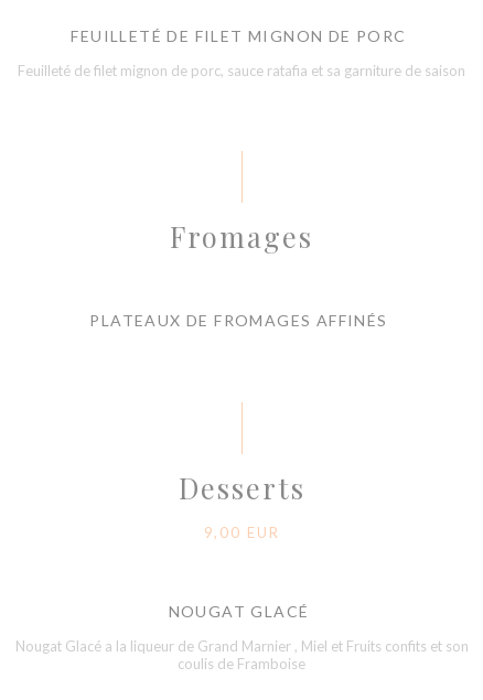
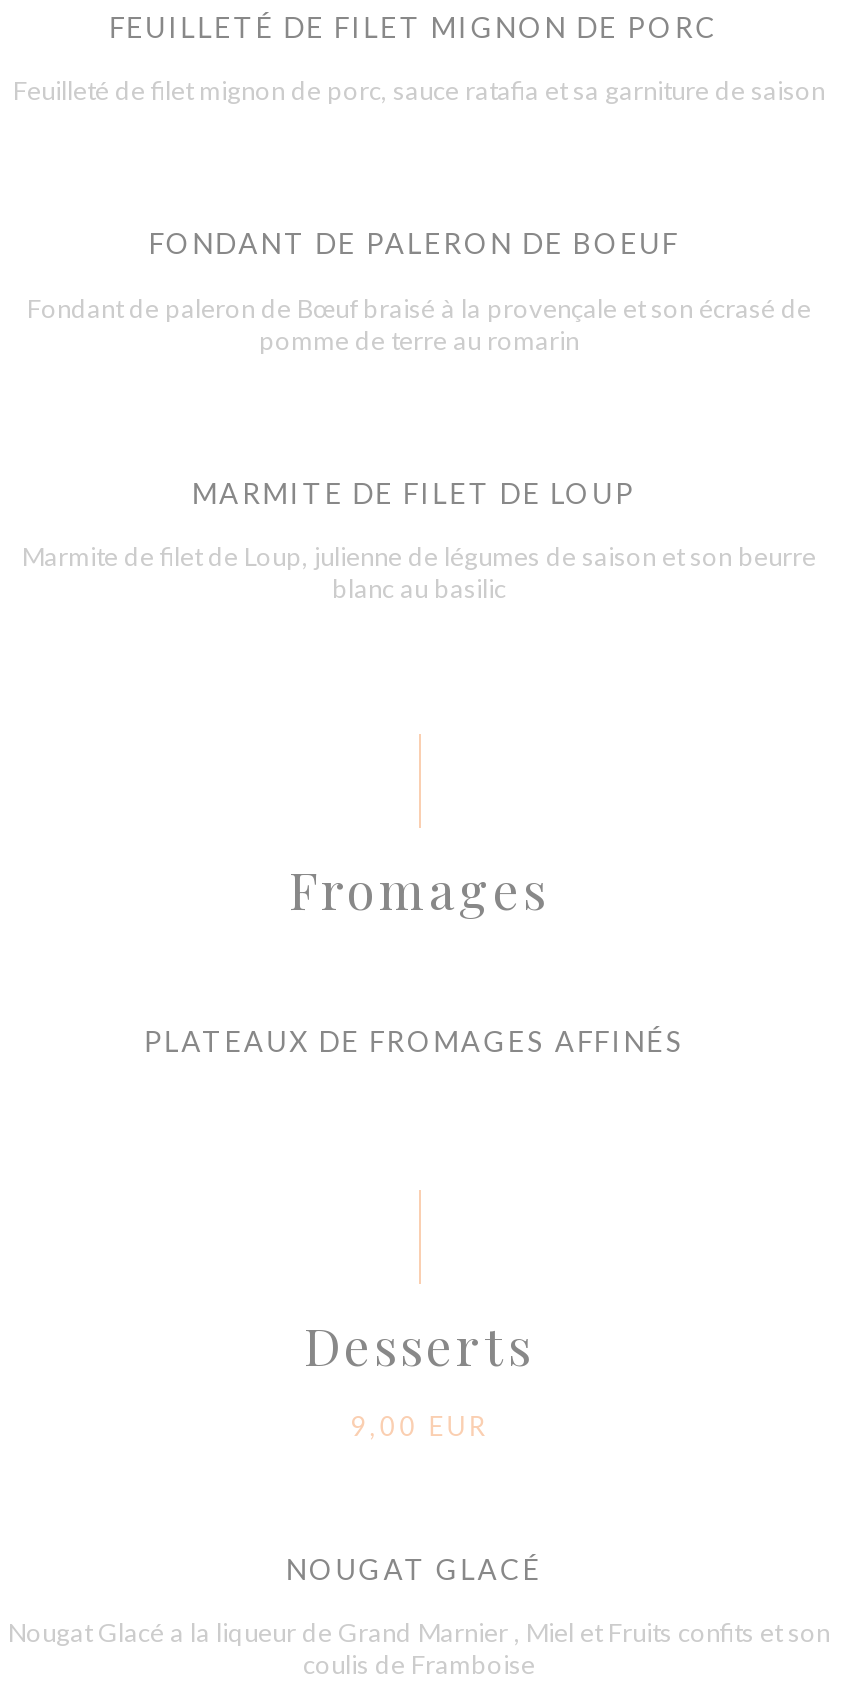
+ MARMITE DE FILET DE LOUP
+ Marmite de filet de Loup, julienne de légumes de saison et son beurre
+ blanc au basilic

+ FONDANT DE PALERON DE BOEUF
+ Fondant de paleron de Bœuf braisé à la provençale et son écrasé de
+ pomme de terre au romarin
